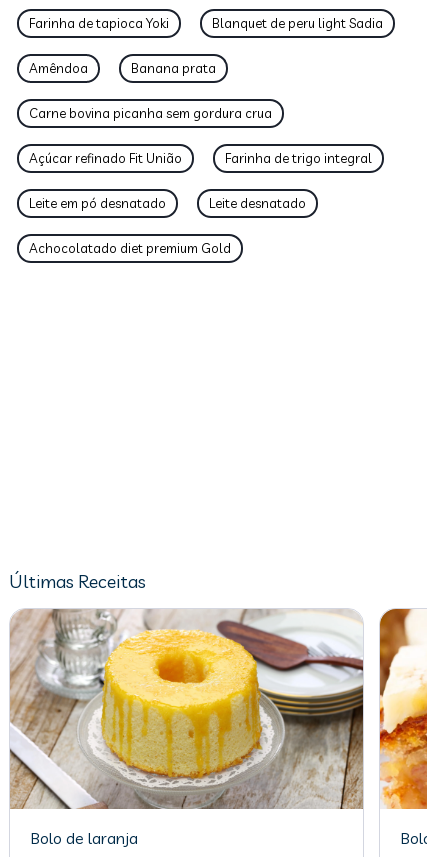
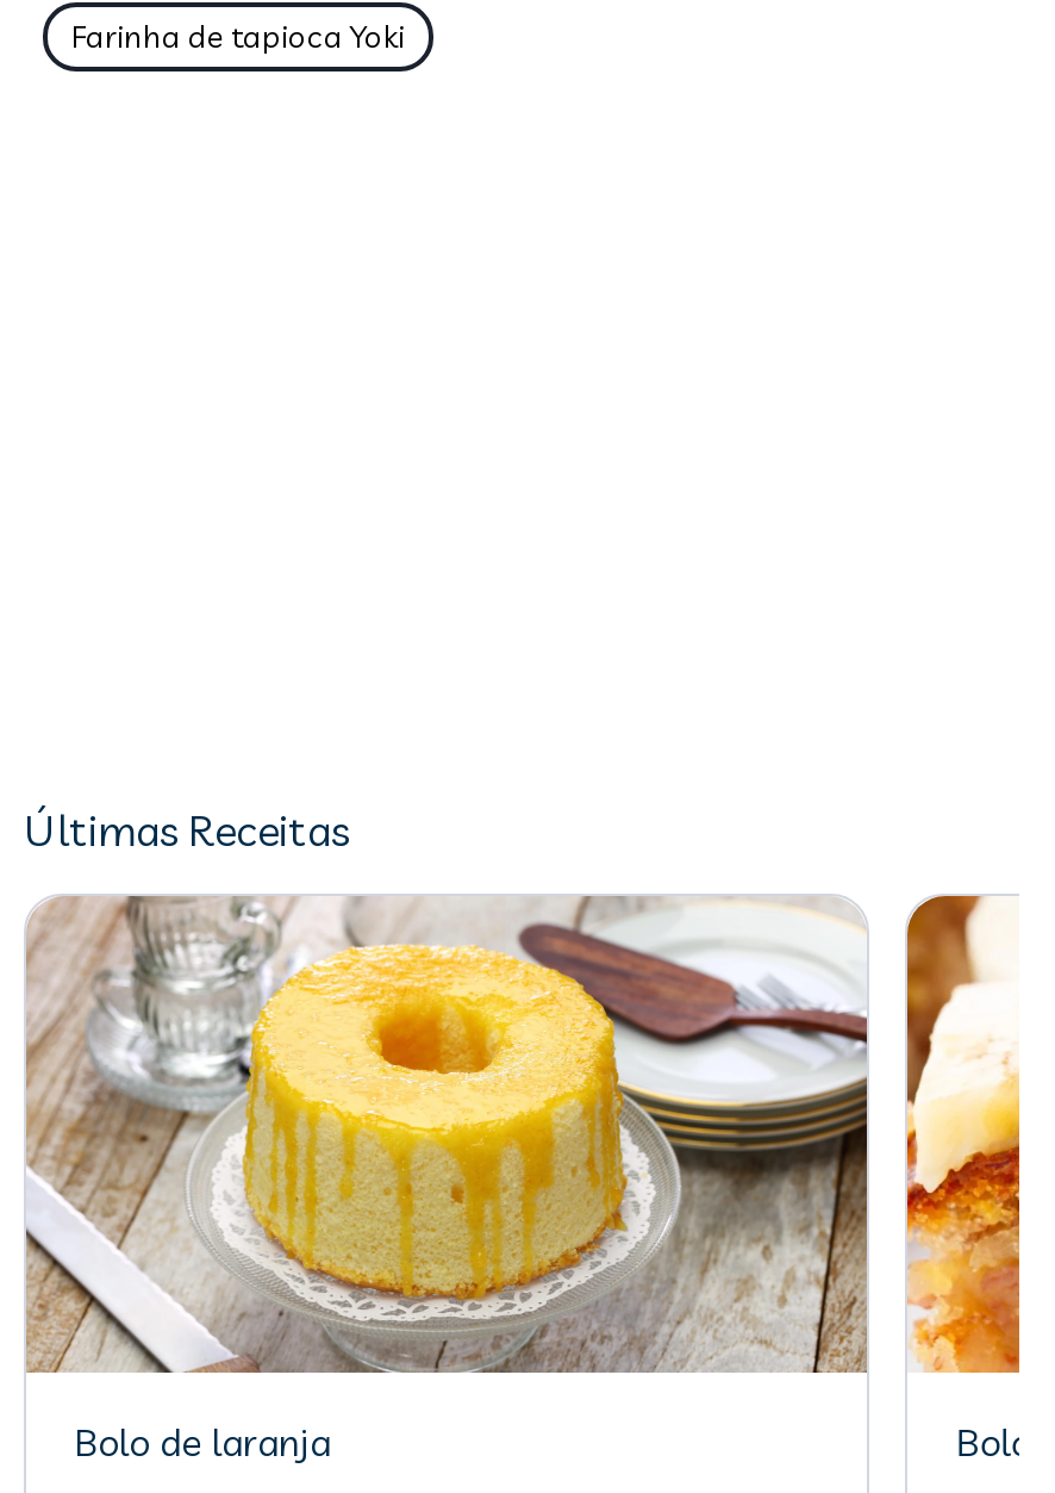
- Blanquet de peru light Sadia
- Amêndoa
- Banana prata
- Carne bovina picanha sem gordura crua
- Açúcar refinado Fit União
- Farinha de trigo integral
- Leite em pó desnatado
- Leite desnatado
- Achocolatado diet premium Gold
